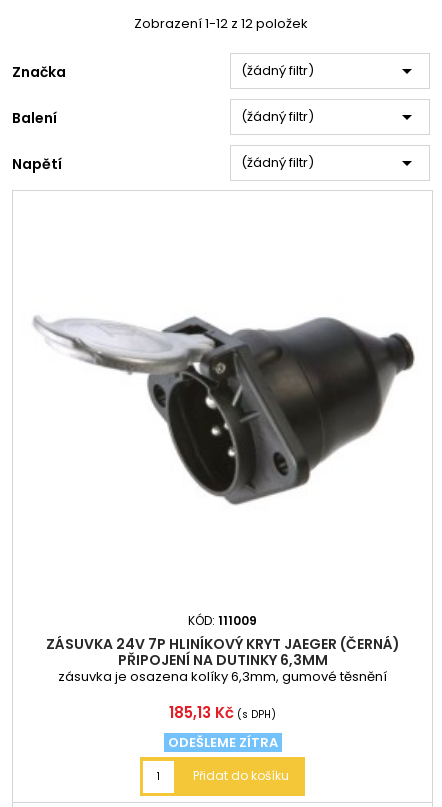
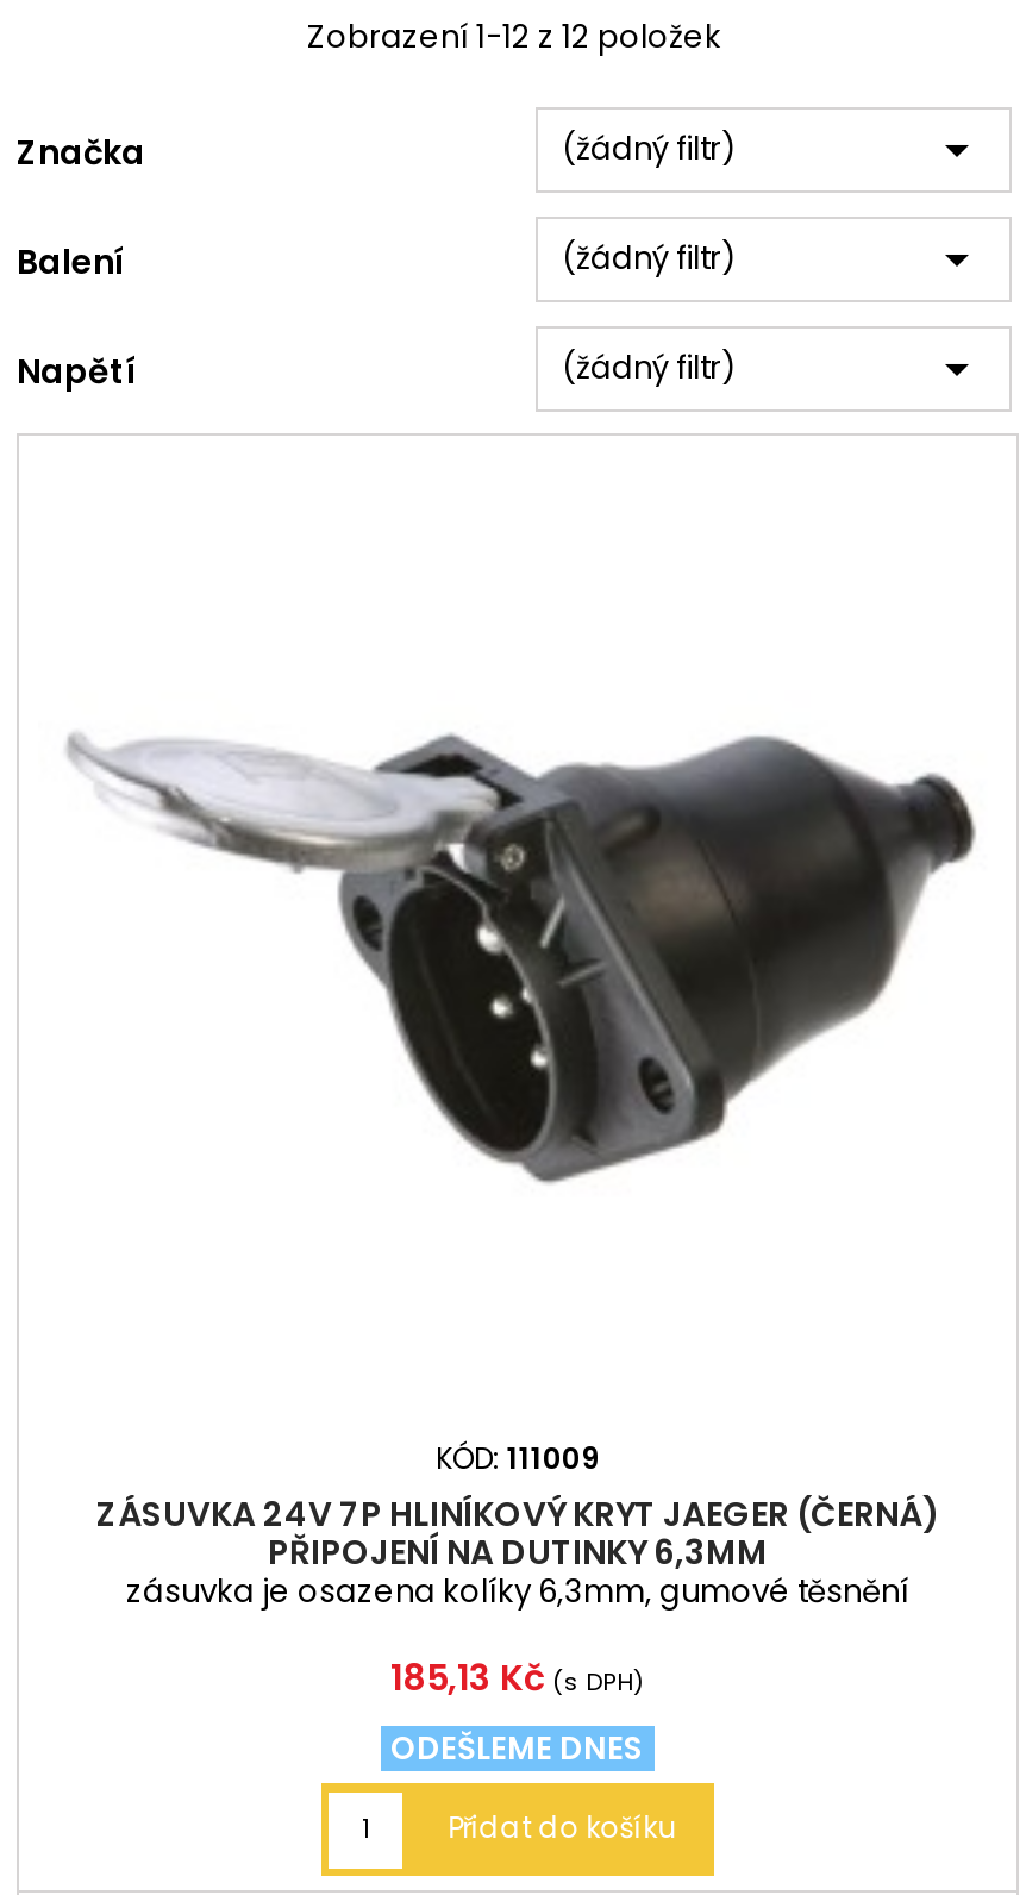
- ODEŠLEME ZÍTRA
+ ODEŠLEME DNES
